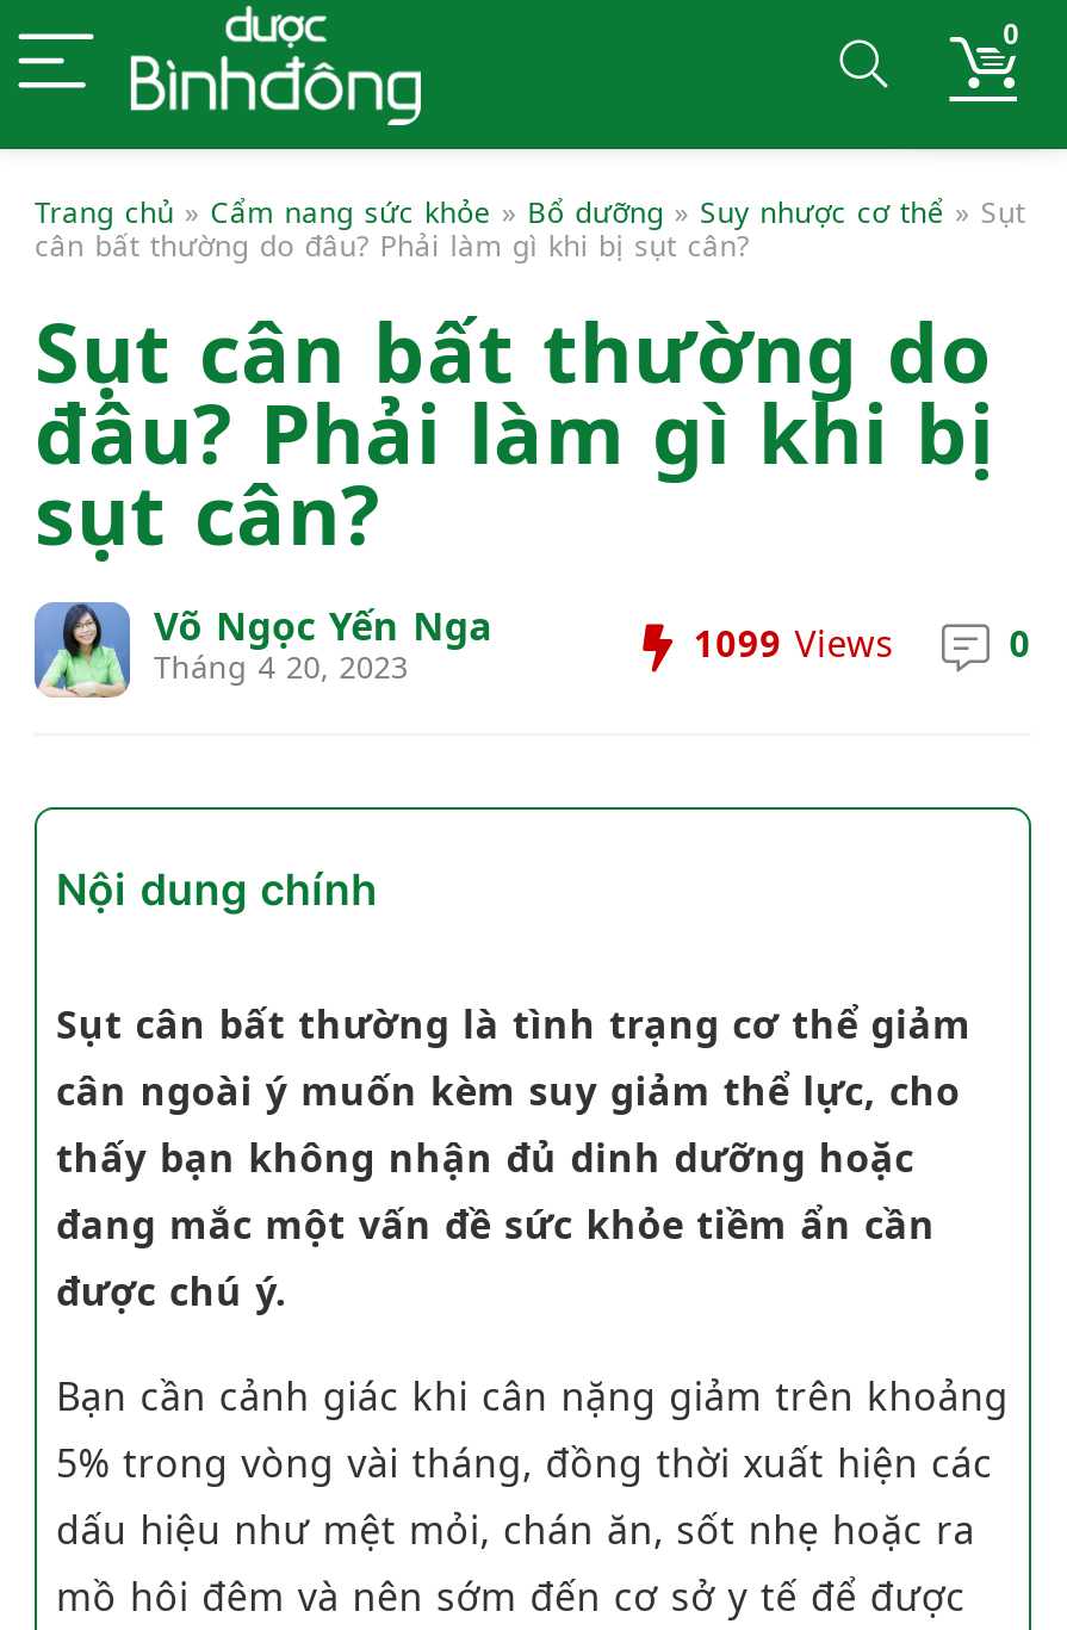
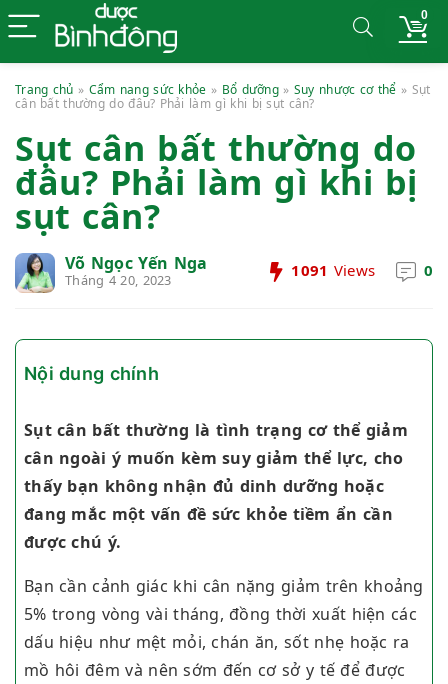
- 1099 Views
+ 1091 Views
